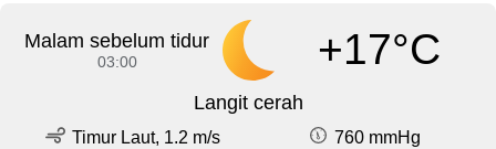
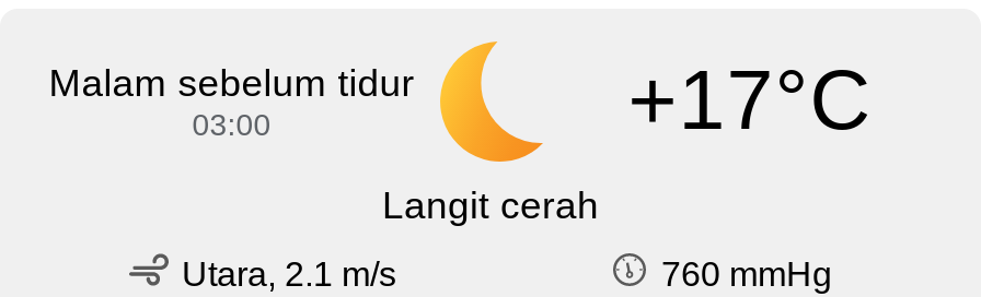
- Timur Laut, 1.2 m/s
+ Utara, 2.1 m/s
